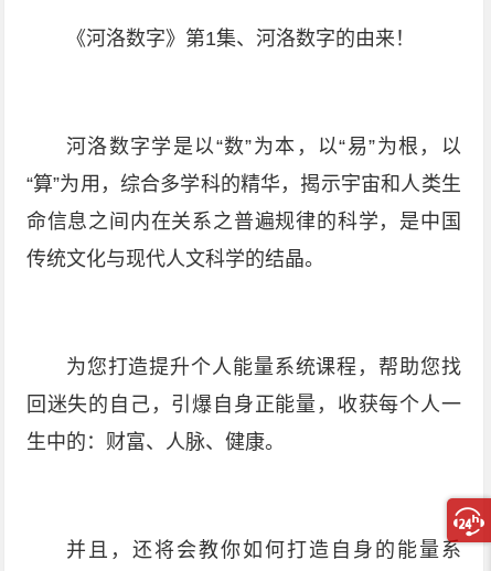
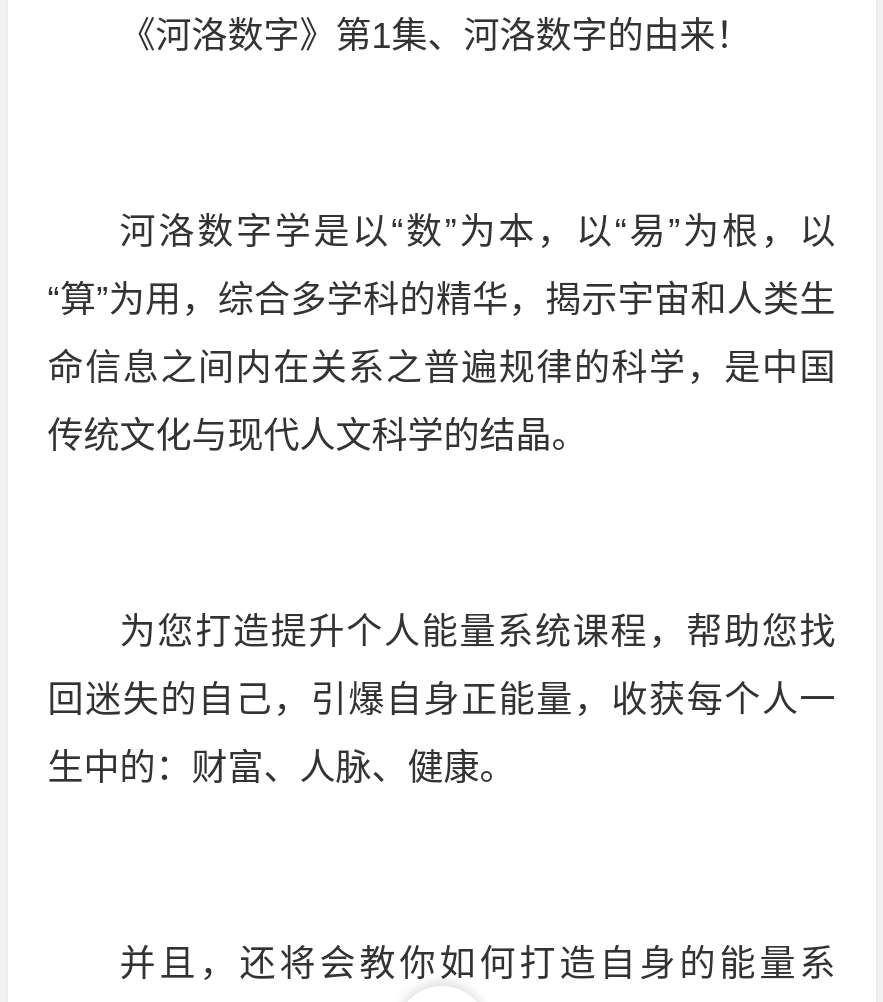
- [image]
